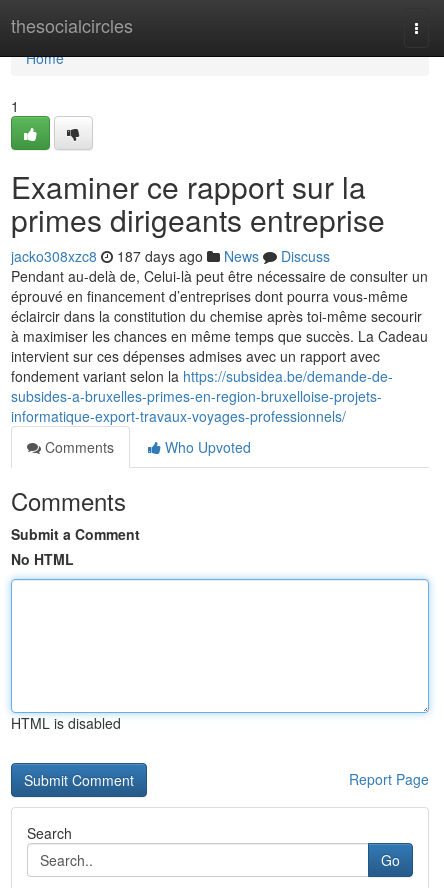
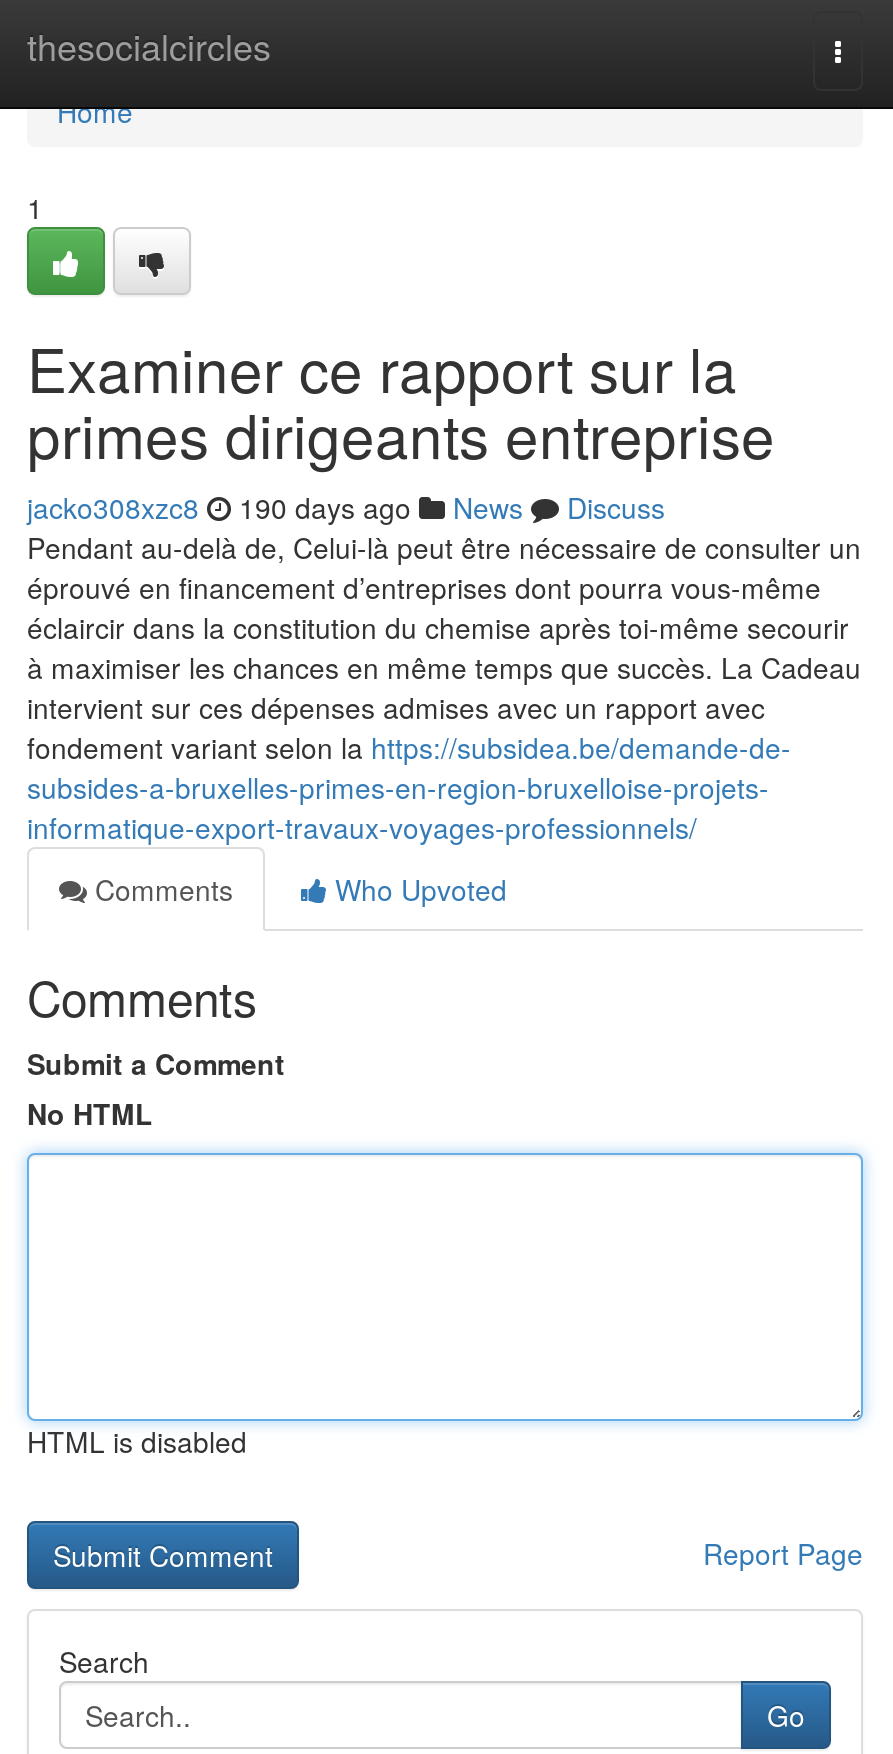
- jacko308xzc8 187 days ago News Discuss
+ jacko308xzc8 190 days ago News Discuss
